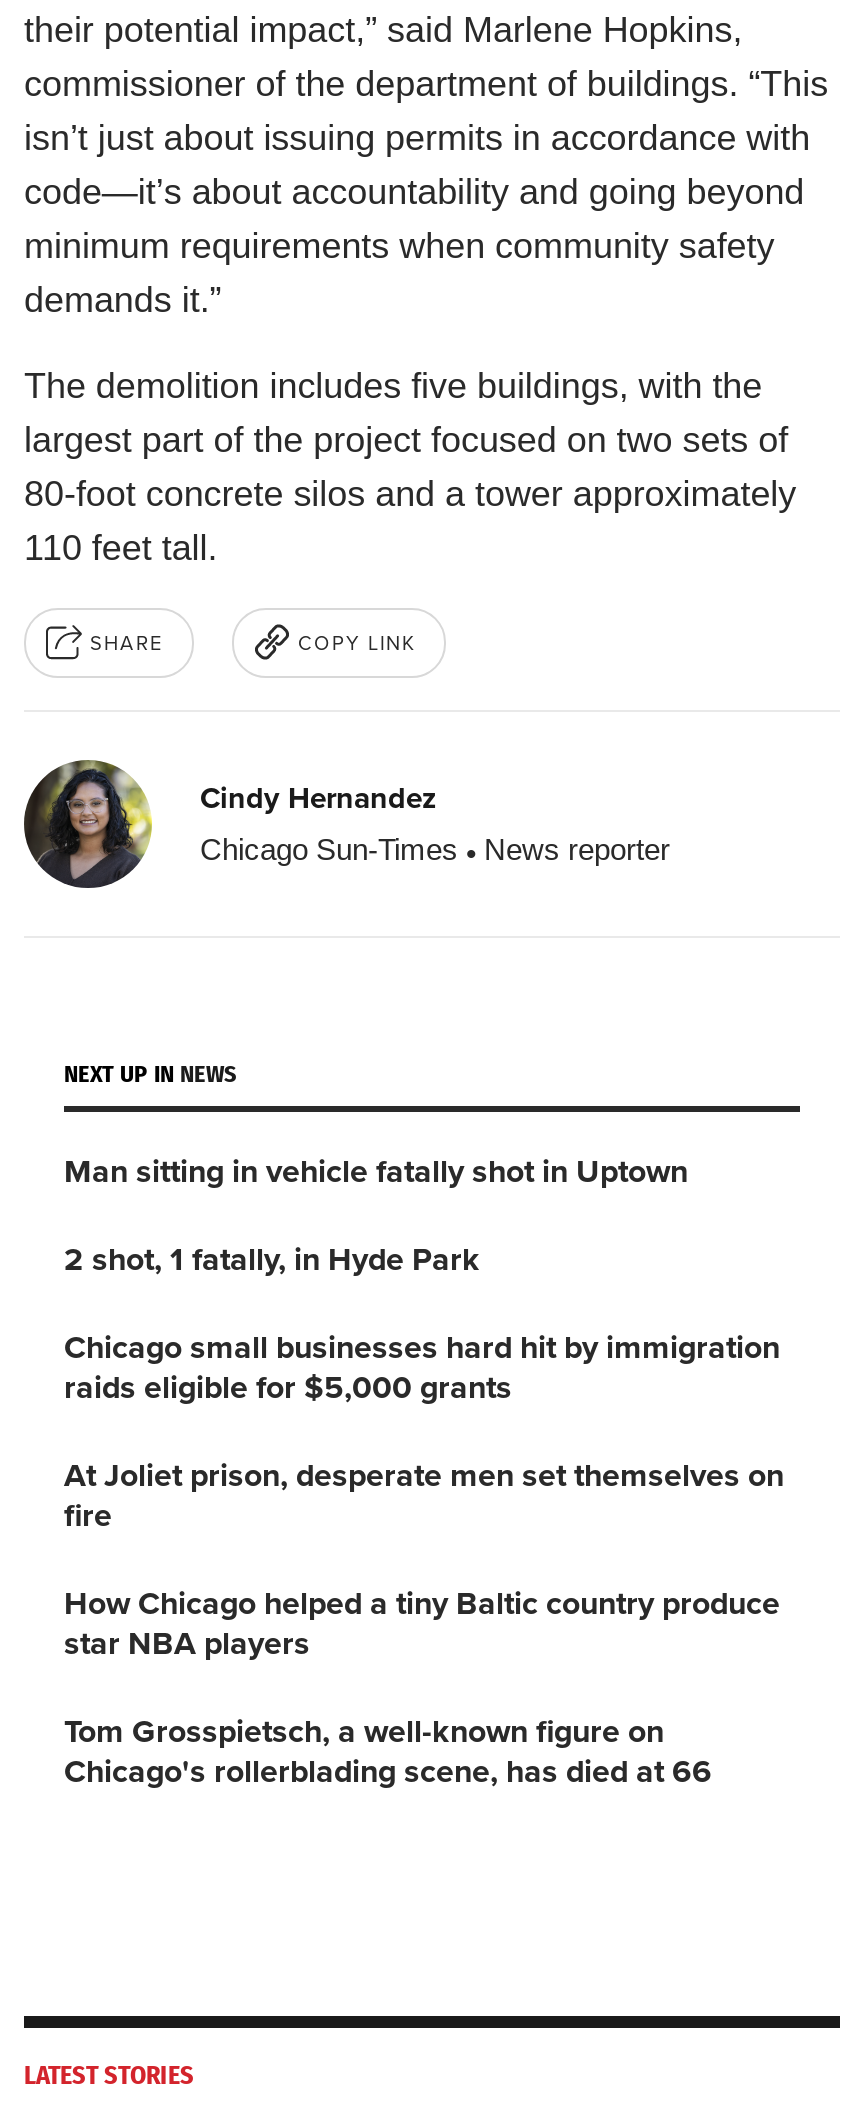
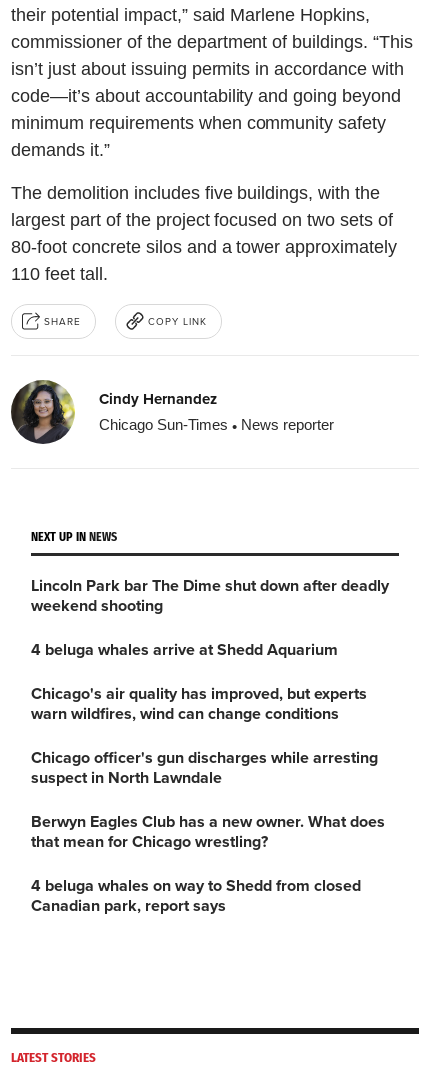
- Man sitting in vehicle fatally shot in Uptown
+ Lincoln Park bar The Dime shut down after deadly
+ weekend shooting

- 2 shot, 1 fatally, in Hyde Park
+ 4 beluga whales arrive at Shedd Aquarium

- Chicago small businesses hard hit by immigration
- raids eligible for $5,000 grants
+ Chicago's air quality has improved, but experts
+ warn wildfires, wind can change conditions

- At Joliet prison, desperate men set themselves on
- fire
+ Chicago officer's gun discharges while arresting
+ suspect in North Lawndale

- How Chicago helped a tiny Baltic country produce
- star NBA players
+ Berwyn Eagles Club has a new owner. What does
+ that mean for Chicago wrestling?

- Tom Grosspietsch, a well-known figure on
- Chicago's rollerblading scene, has died at 66
+ 4 beluga whales on way to Shedd from closed
+ Canadian park, report says
